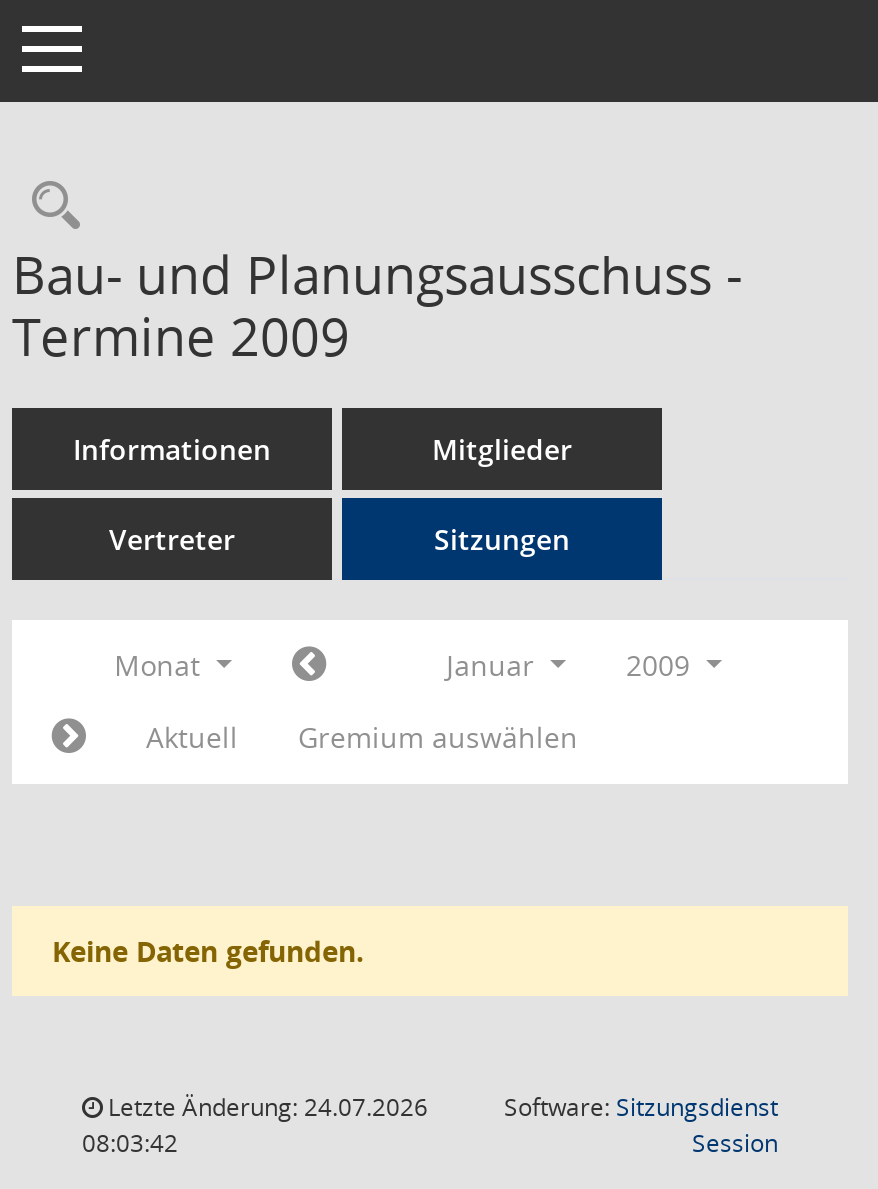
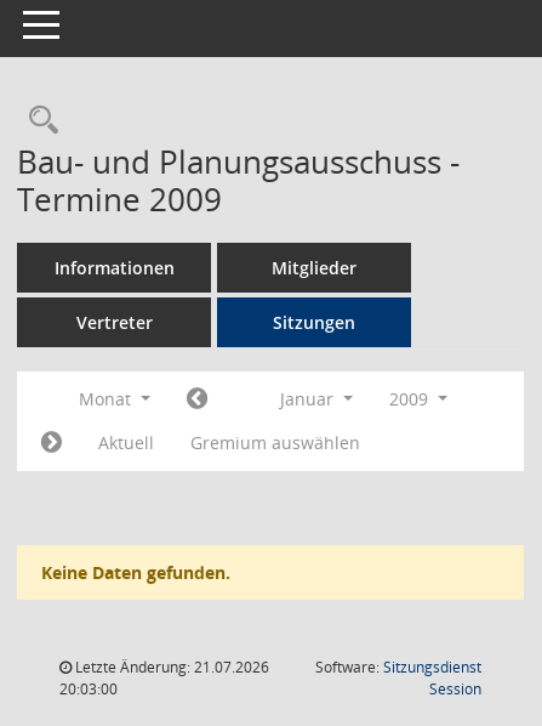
- Letzte Änderung: 24.07.2026
+ Letzte Änderung: 21.07.2026

- 08:03:42
+ 20:03:00
